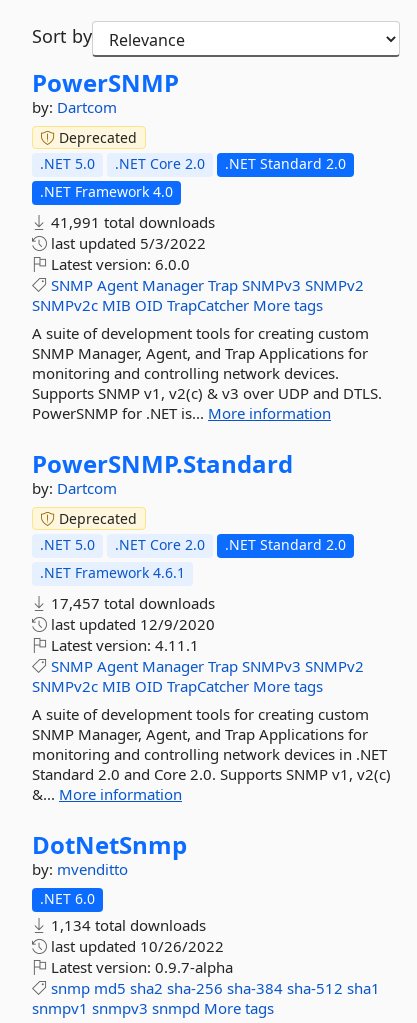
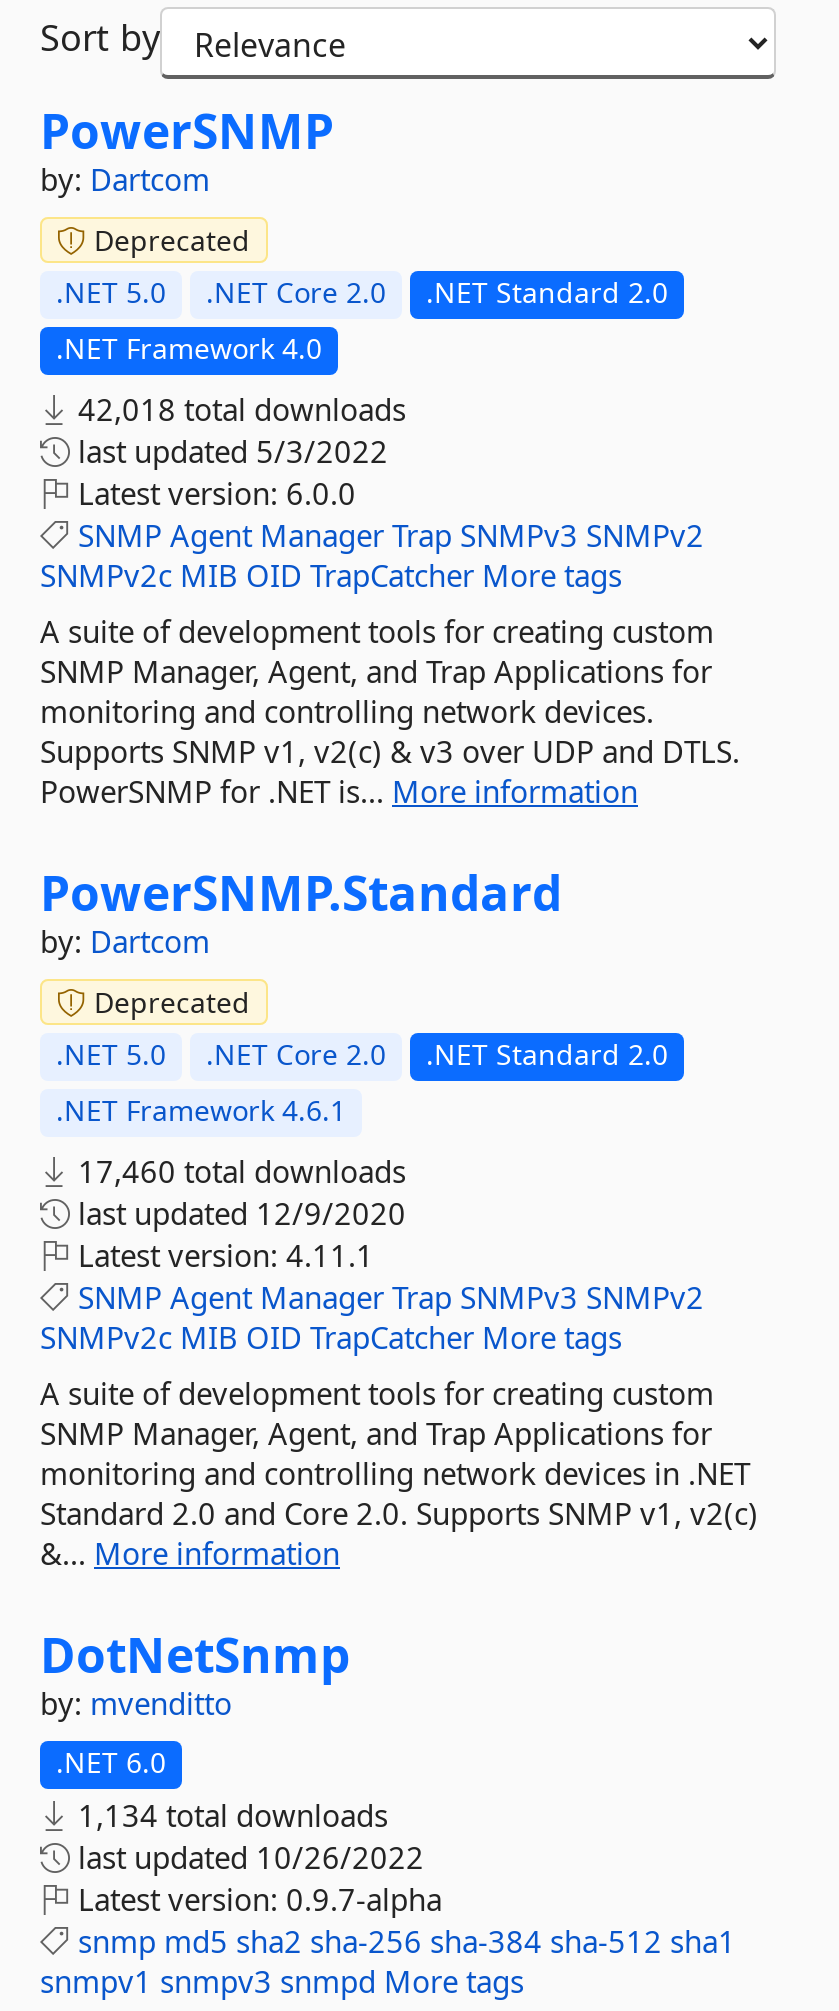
- 41,991 total downloads
+ 42,018 total downloads

- 17,457 total downloads
+ 17,460 total downloads
